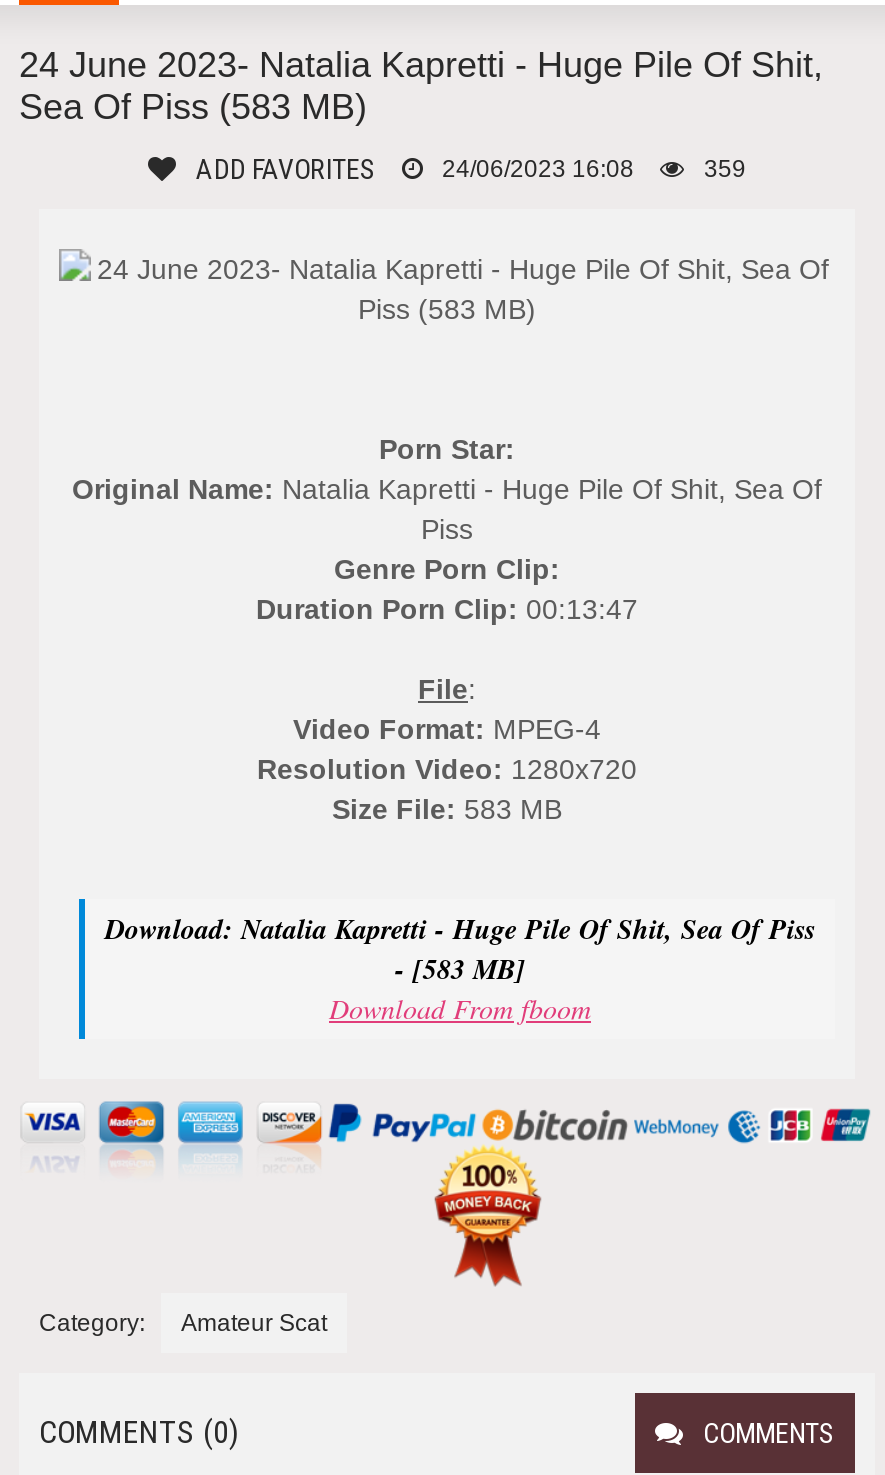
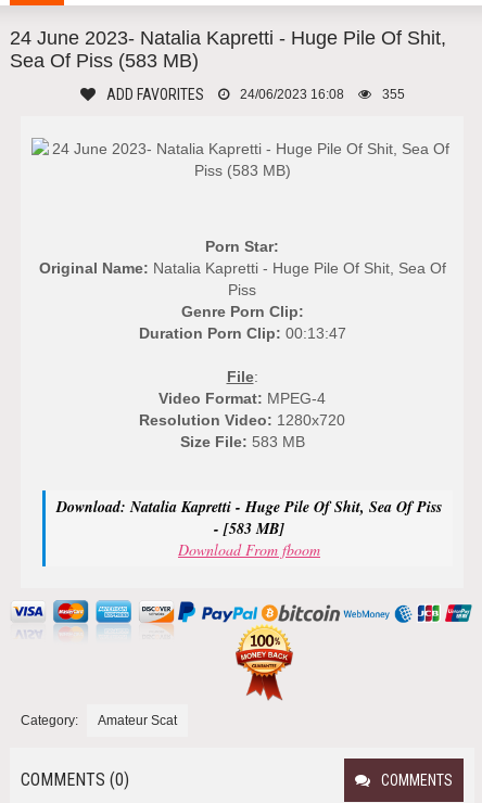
- 359
+ 355
